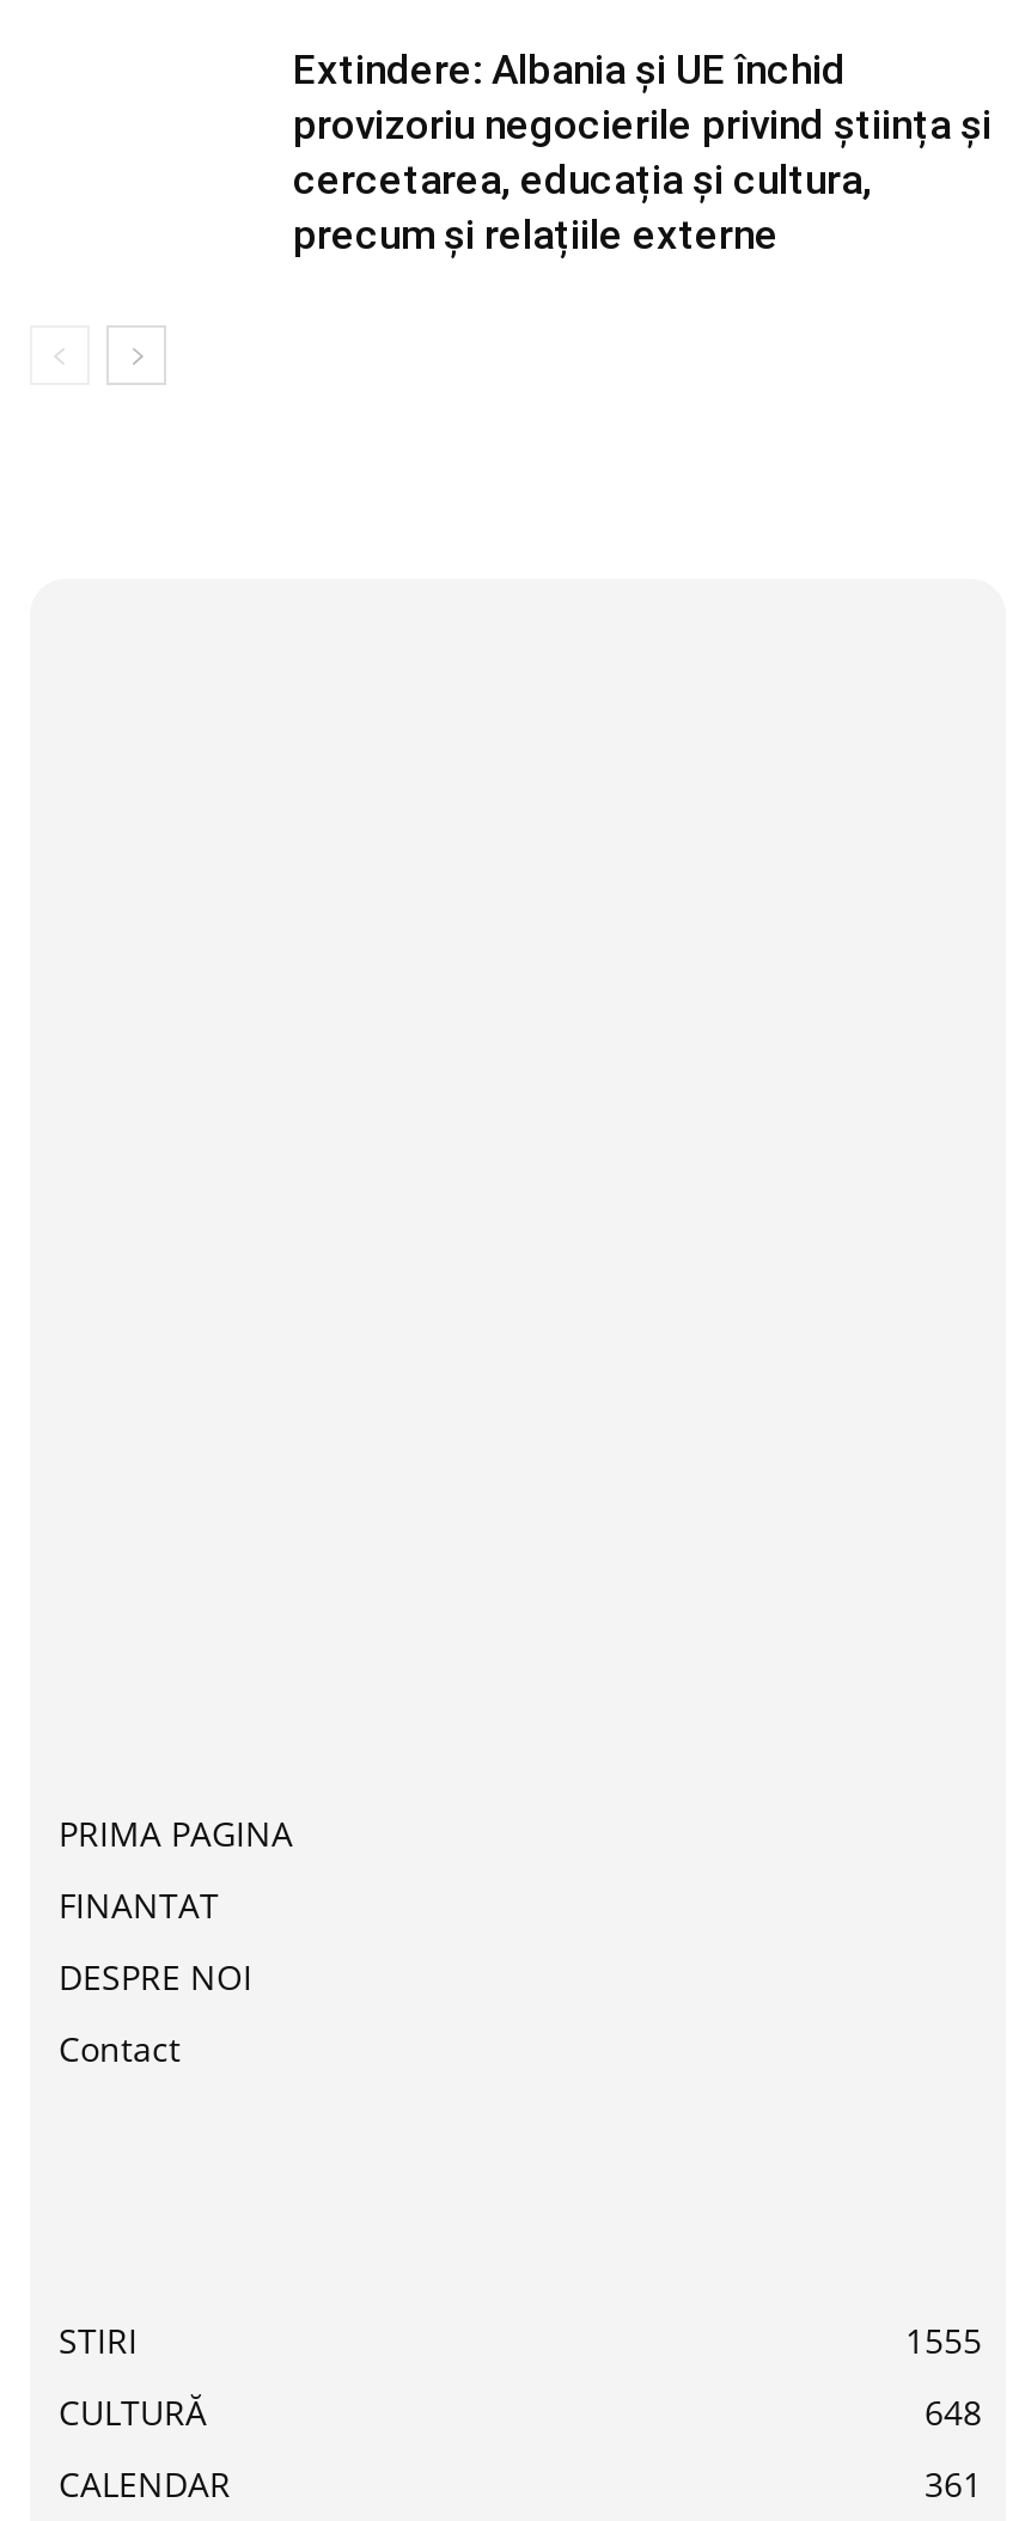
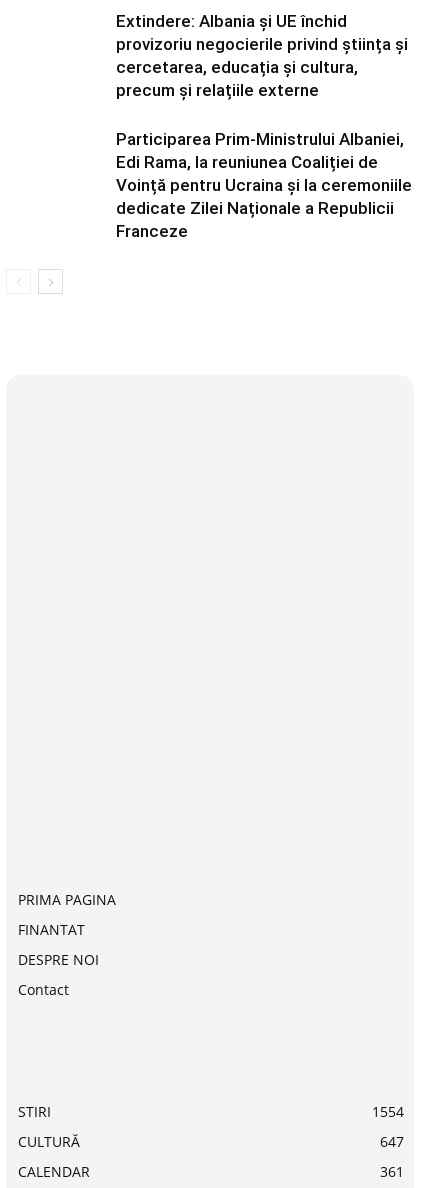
+ Participarea Prim-Ministrului Albaniei,
+ Edi Rama, la reuniunea Coaliției de
+ Voință pentru Ucraina și la ceremoniile
+ dedicate Zilei Naționale a Republicii
+ Franceze

- 1555
+ 1554

- 648
+ 647
